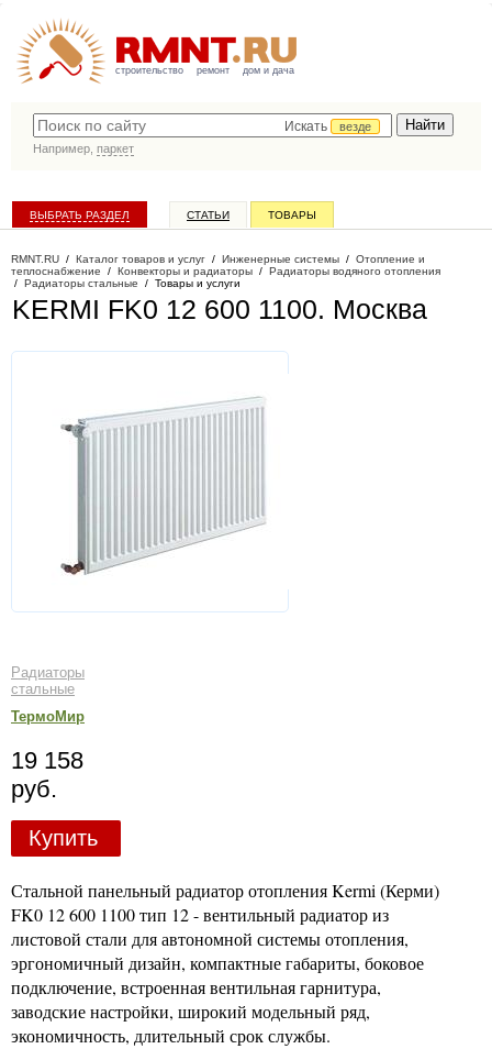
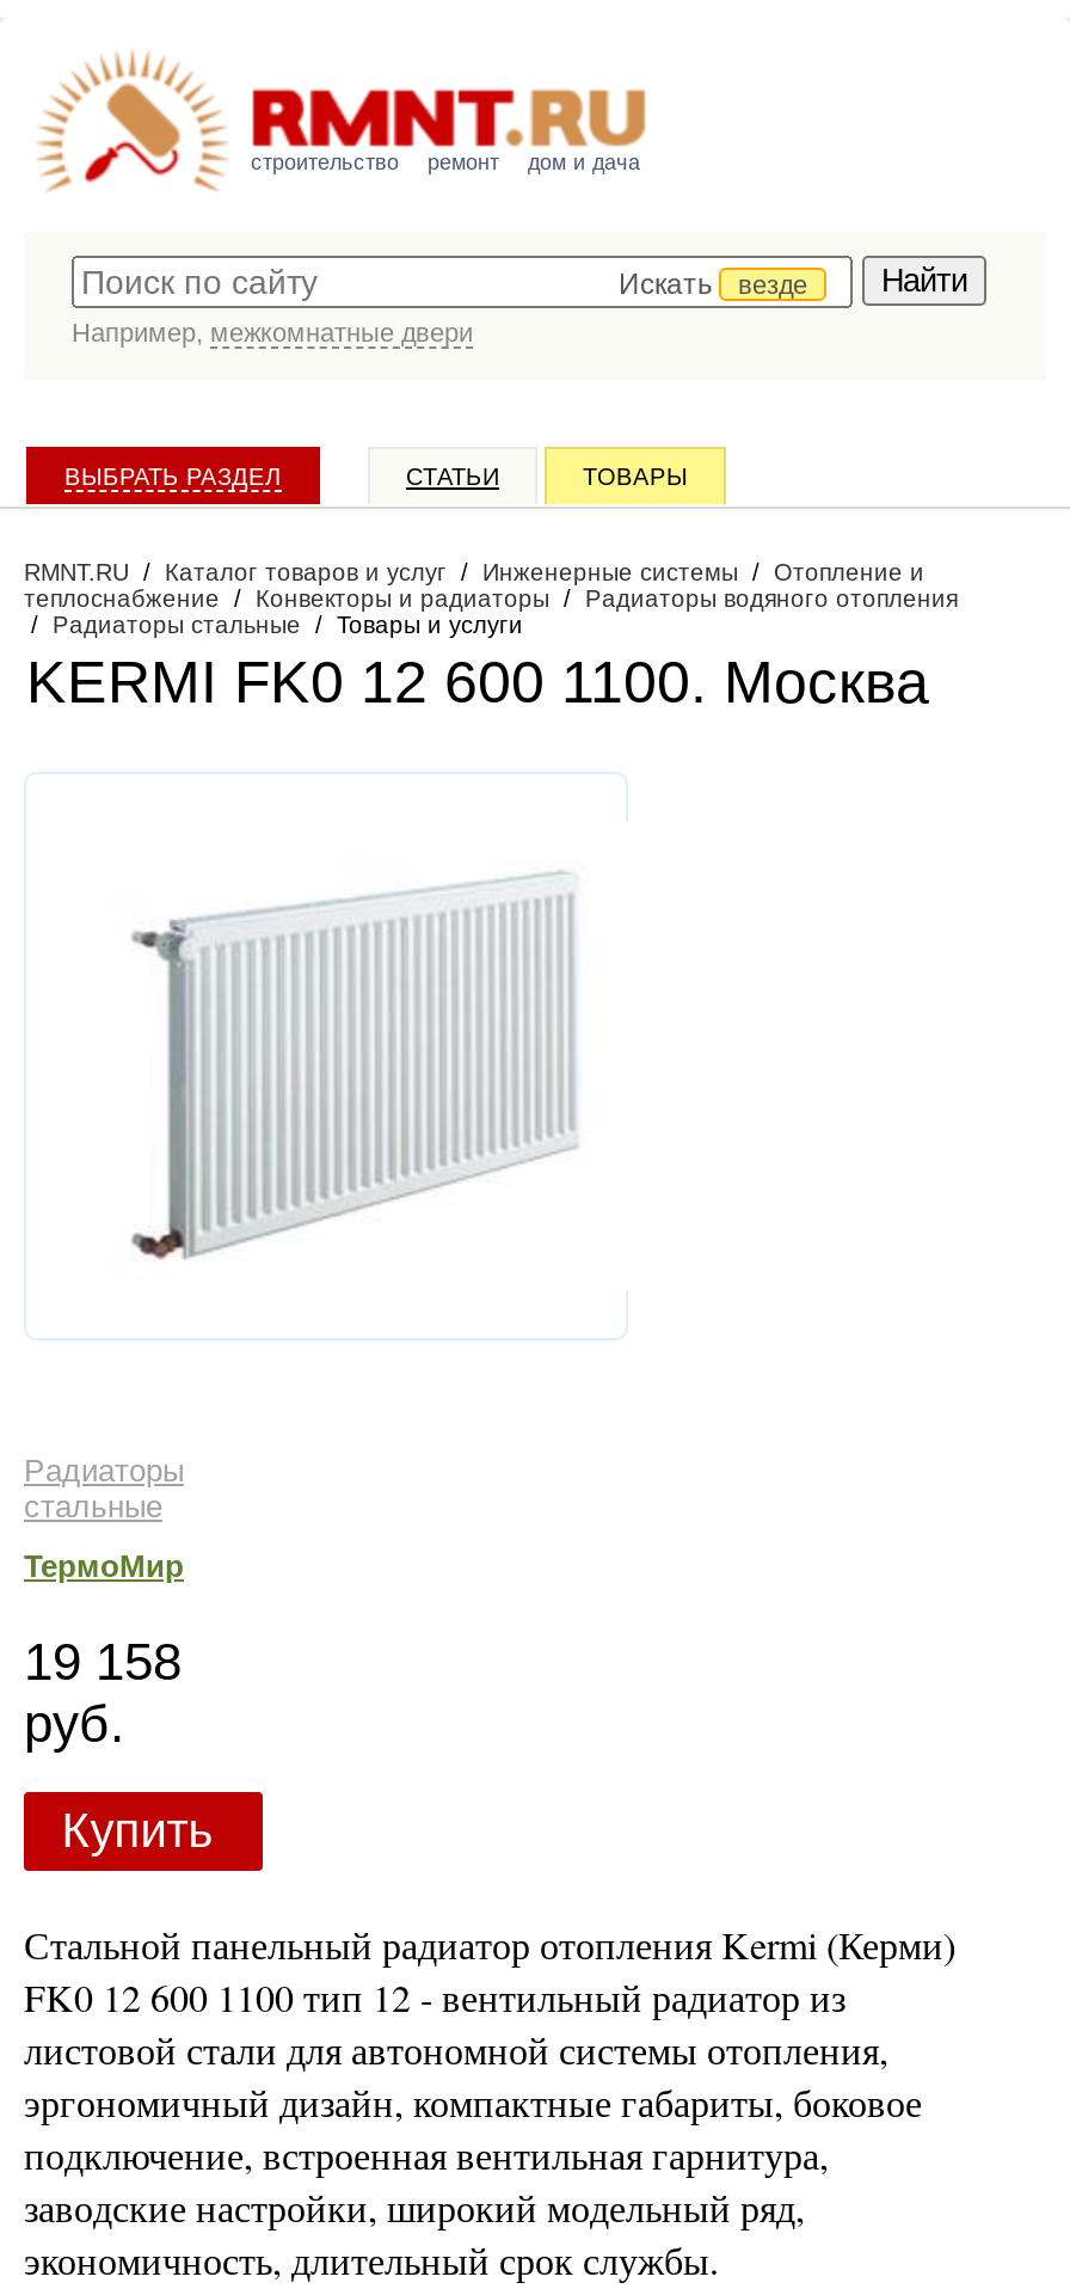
- Например, паркет
+ Например, межкомнатные двери
